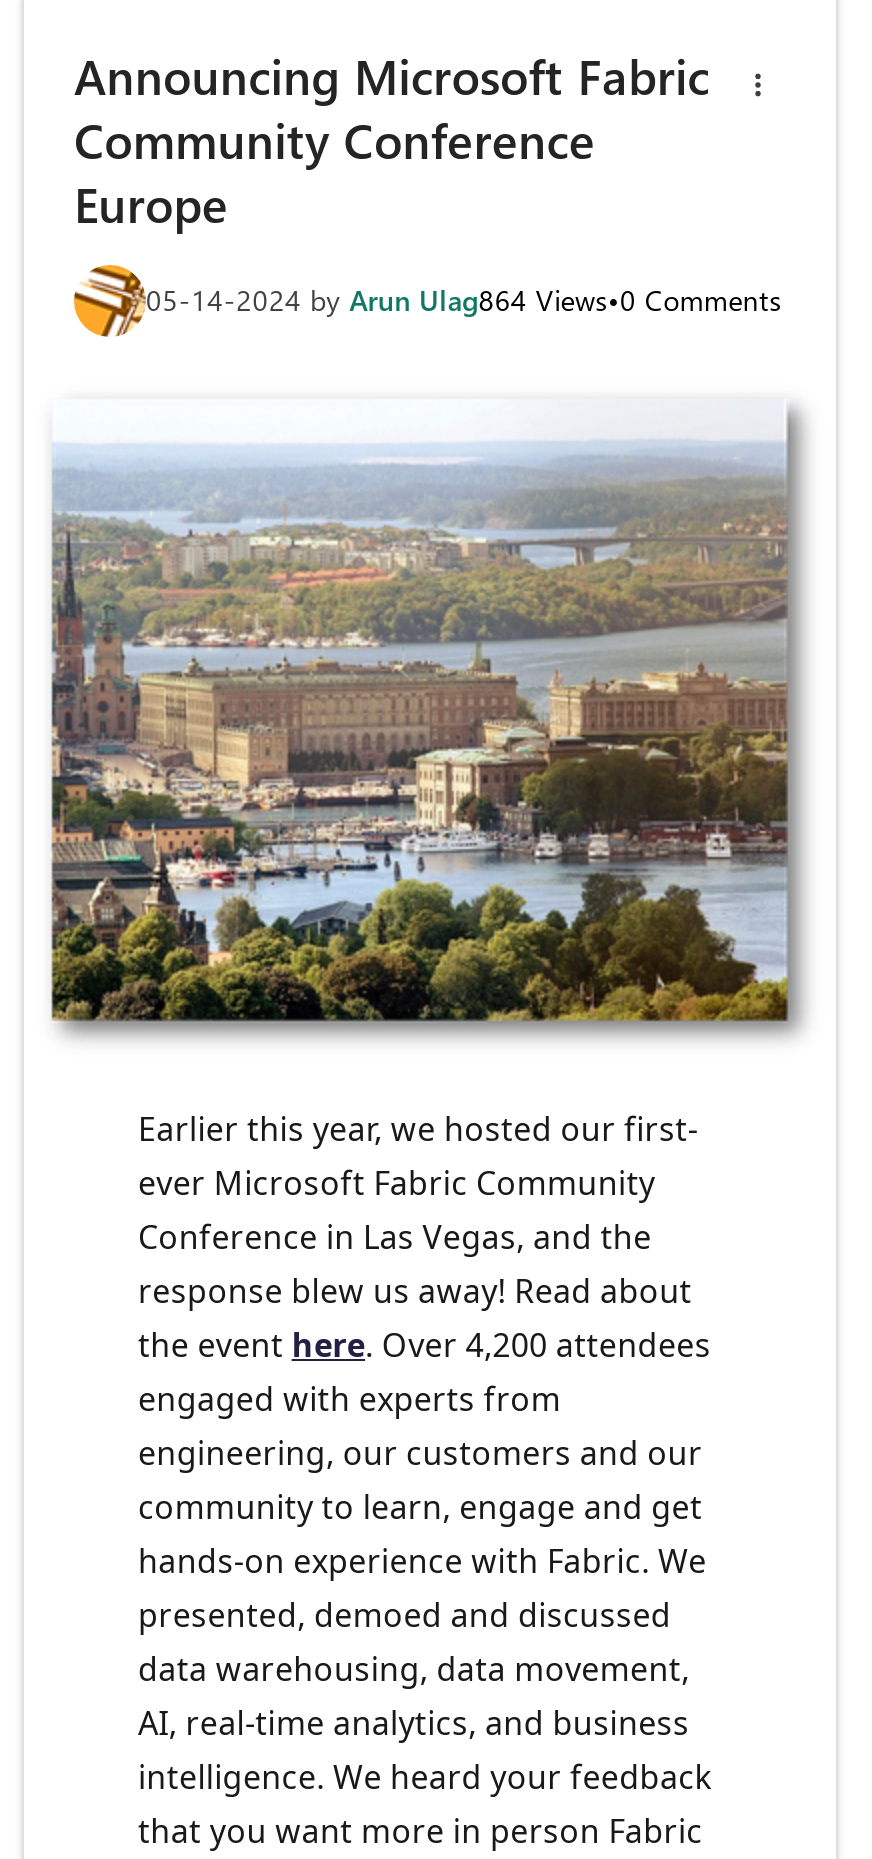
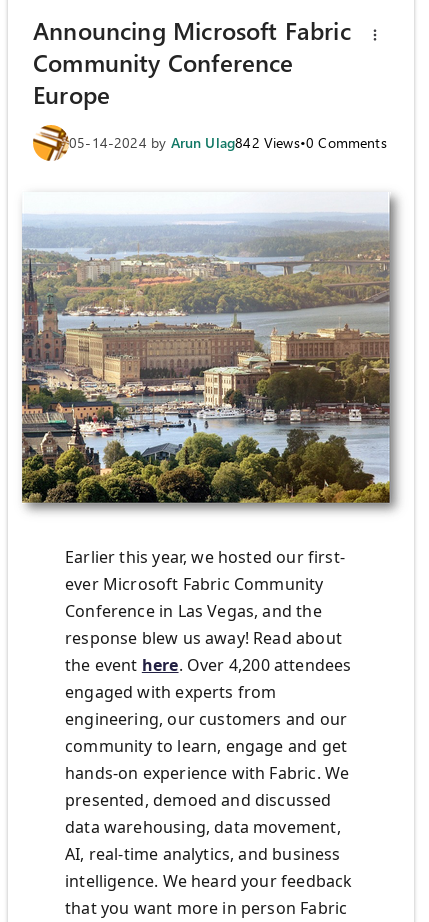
- 05-14-2024 by Arun Ulag864 Views•0 Comments
+ 05-14-2024 by Arun Ulag842 Views•0 Comments
